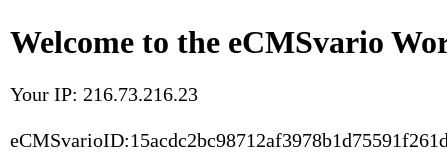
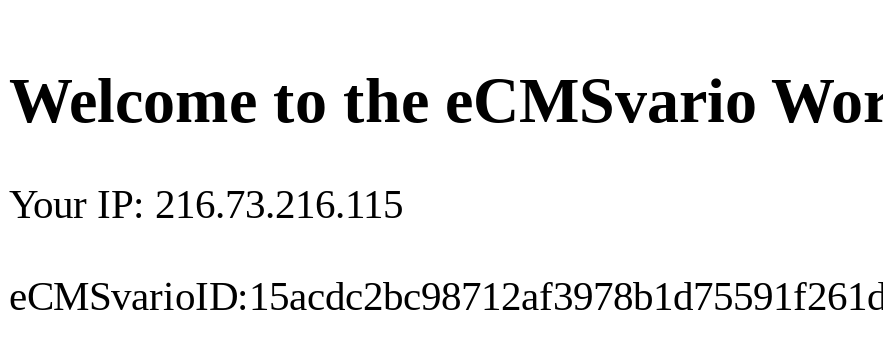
- Your IP: 216.73.216.23
+ Your IP: 216.73.216.115
